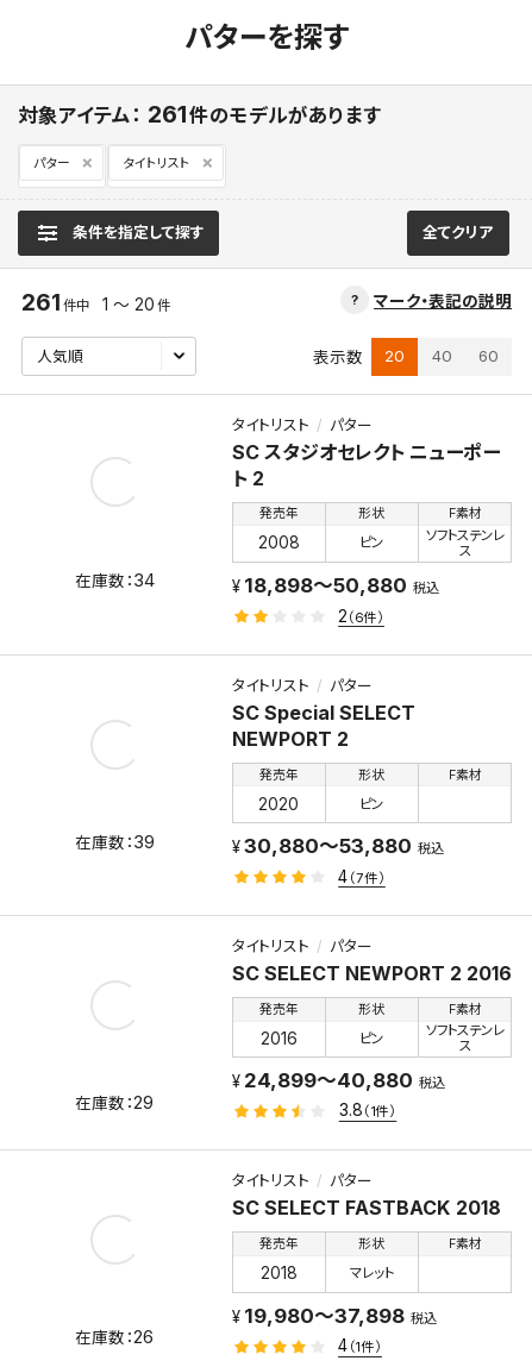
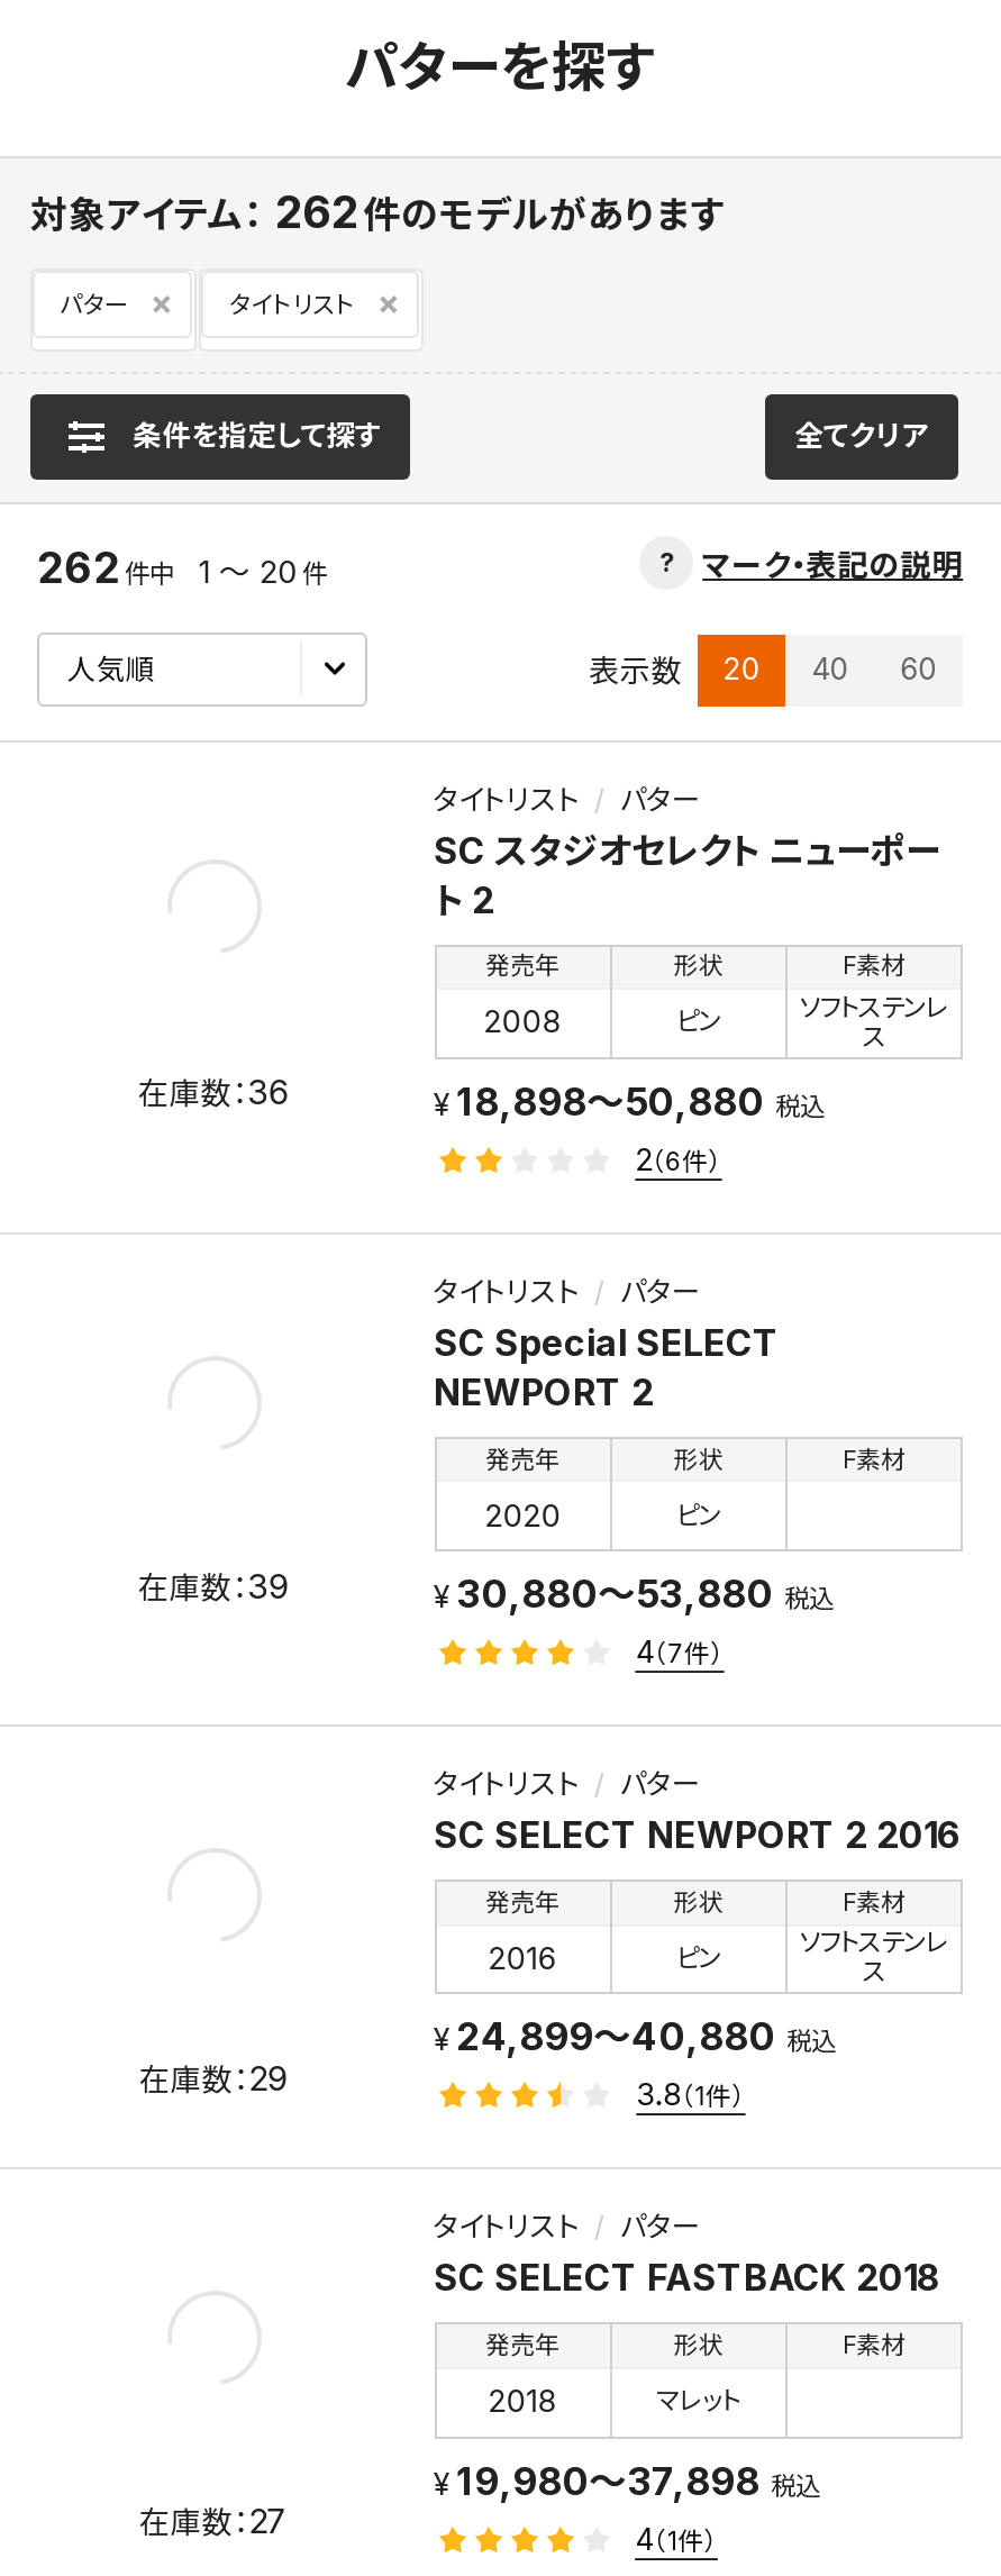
- 対象アイテム： 261 件のモデルがあります
+ 対象アイテム： 262 件のモデルがあります

- 261 件中1 ～ 20 件
+ 262 件中1 ～ 20 件

- 34
+ 36

- 26
+ 27
